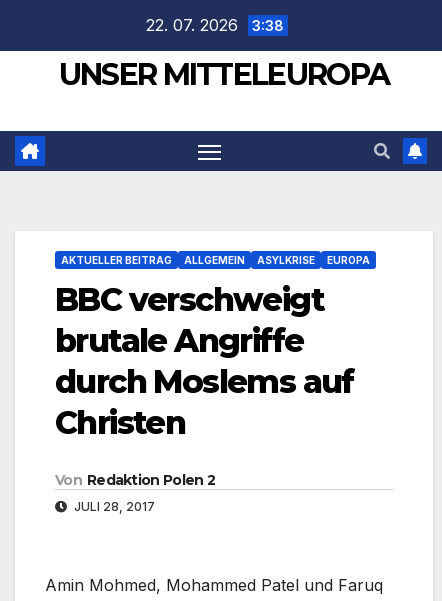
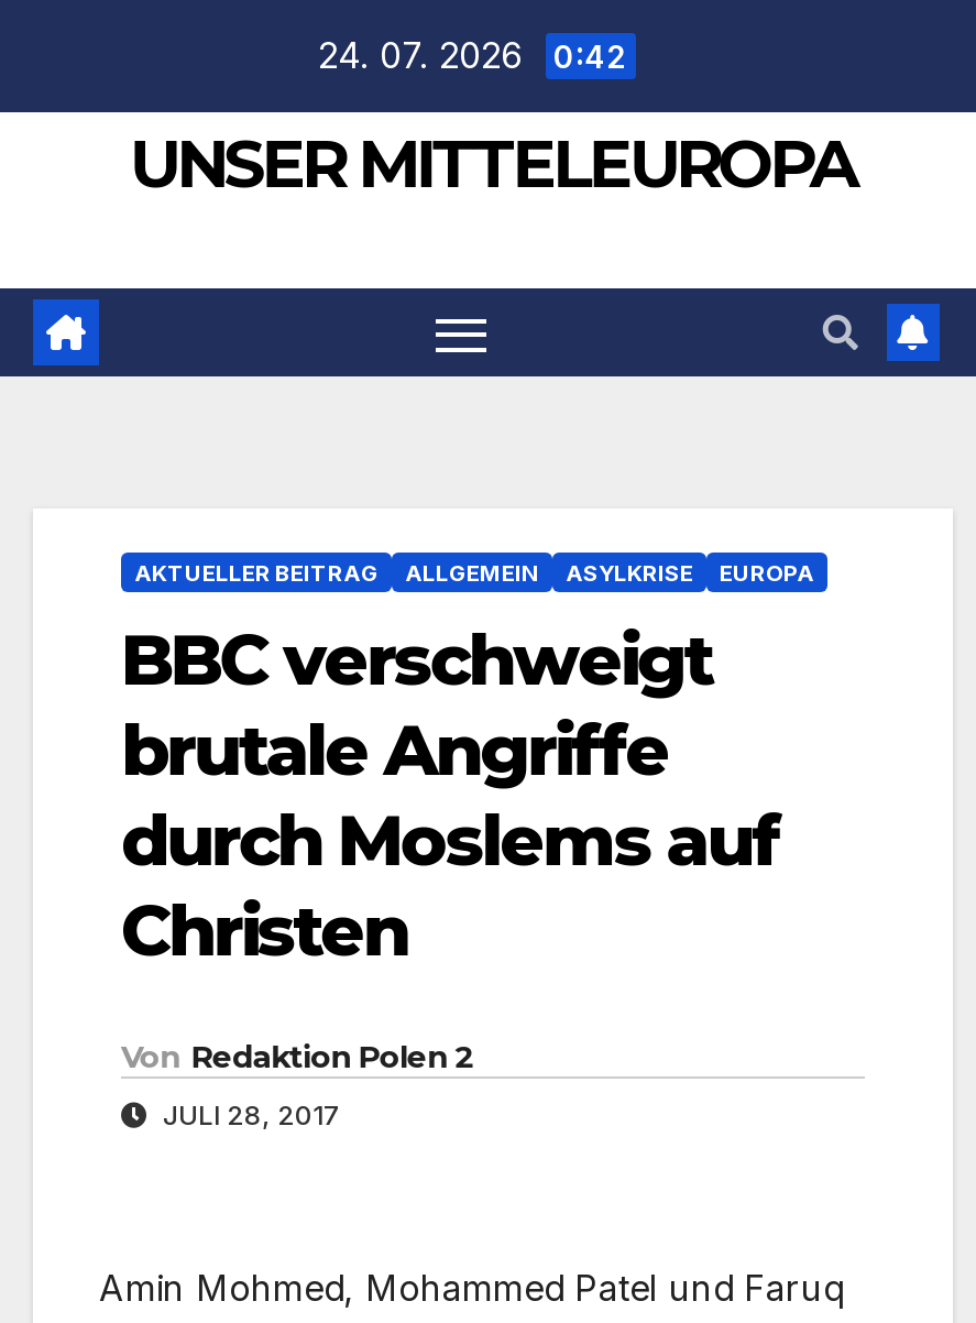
- 22. 07. 2026 3:38
+ 24. 07. 2026 0:42
